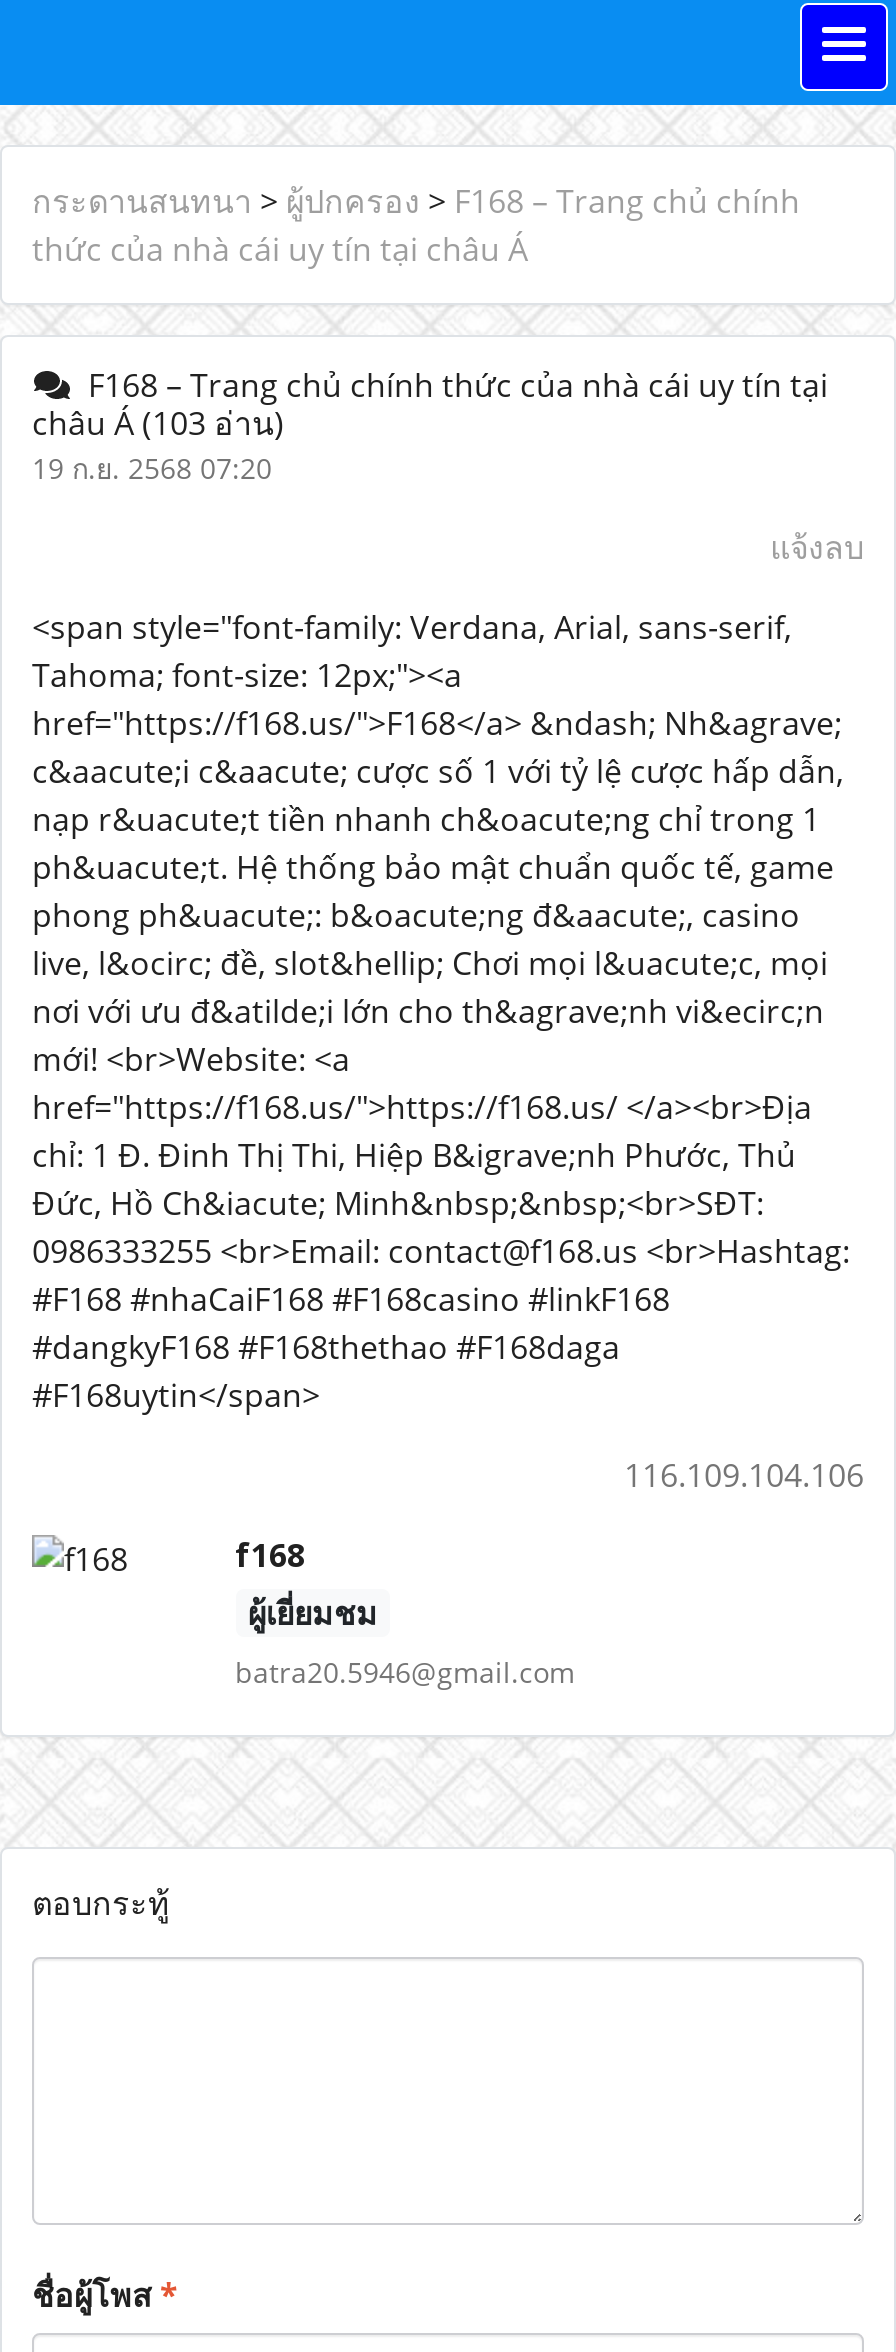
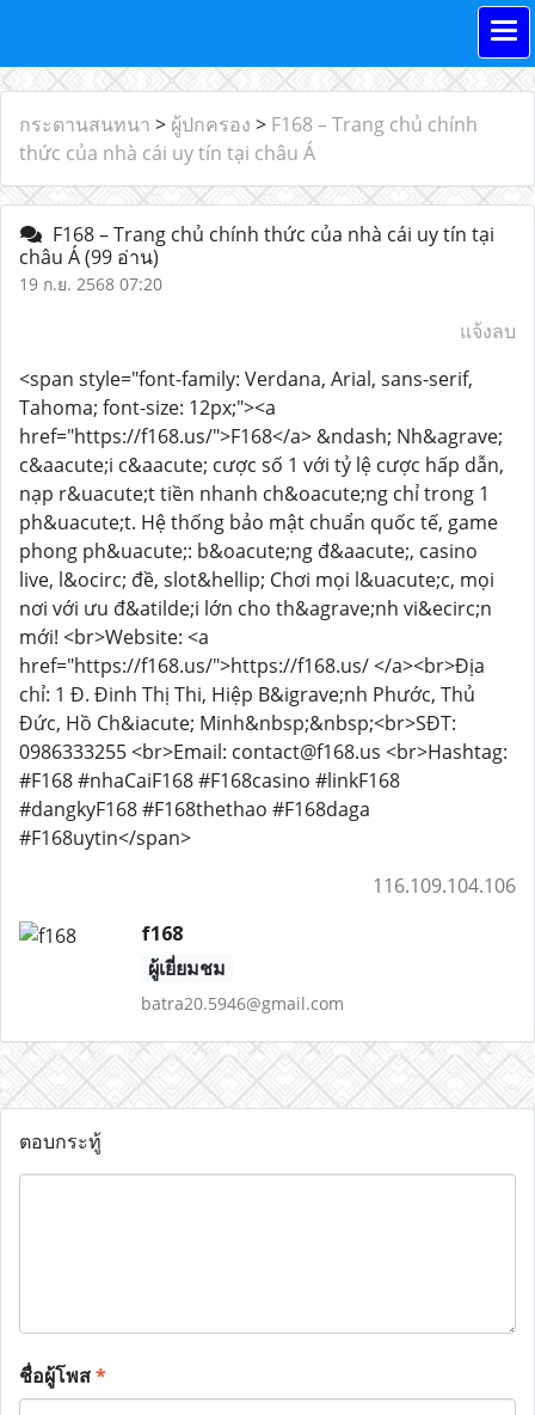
- châu Á (103 อ่าน)
+ châu Á (99 อ่าน)
